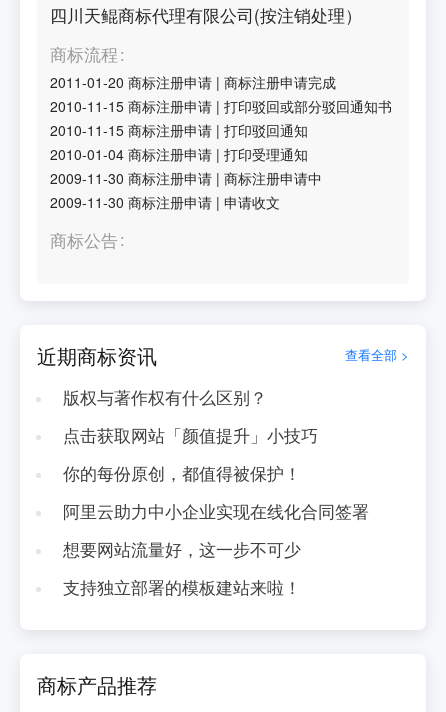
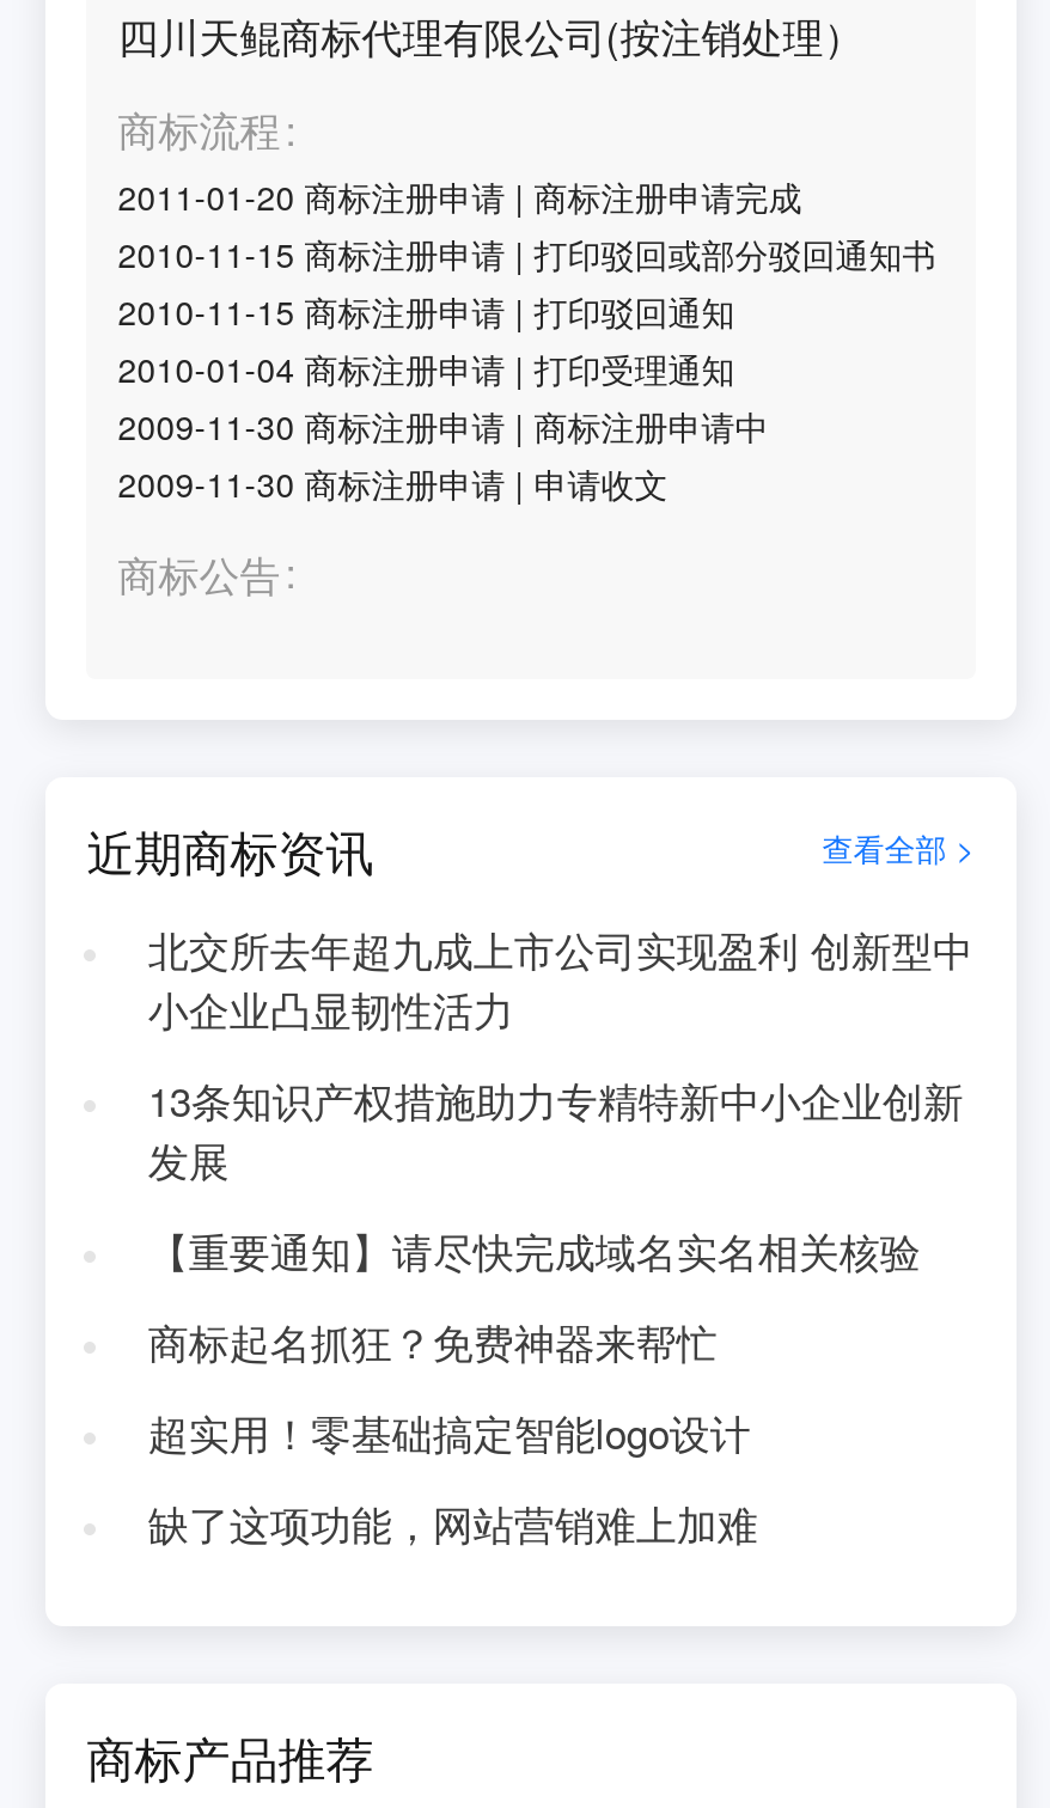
- 版权与著作权有什么区别？
+ 北交所去年超九成上市公司实现盈利 创新型中
+ 小企业凸显韧性活力

- 点击获取网站「颜值提升」小技巧
+ 13条知识产权措施助力专精特新中小企业创新
+ 发展

- 你的每份原创，都值得被保护！
+ 【重要通知】请尽快完成域名实名相关核验

- 阿里云助力中小企业实现在线化合同签署
+ 商标起名抓狂？免费神器来帮忙

- 想要网站流量好，这一步不可少
+ 超实用！零基础搞定智能logo设计

- 支持独立部署的模板建站来啦！
+ 缺了这项功能，网站营销难上加难
